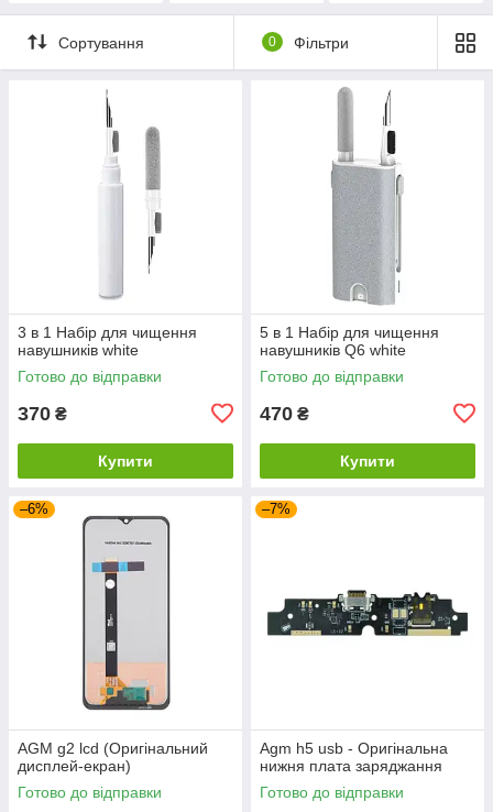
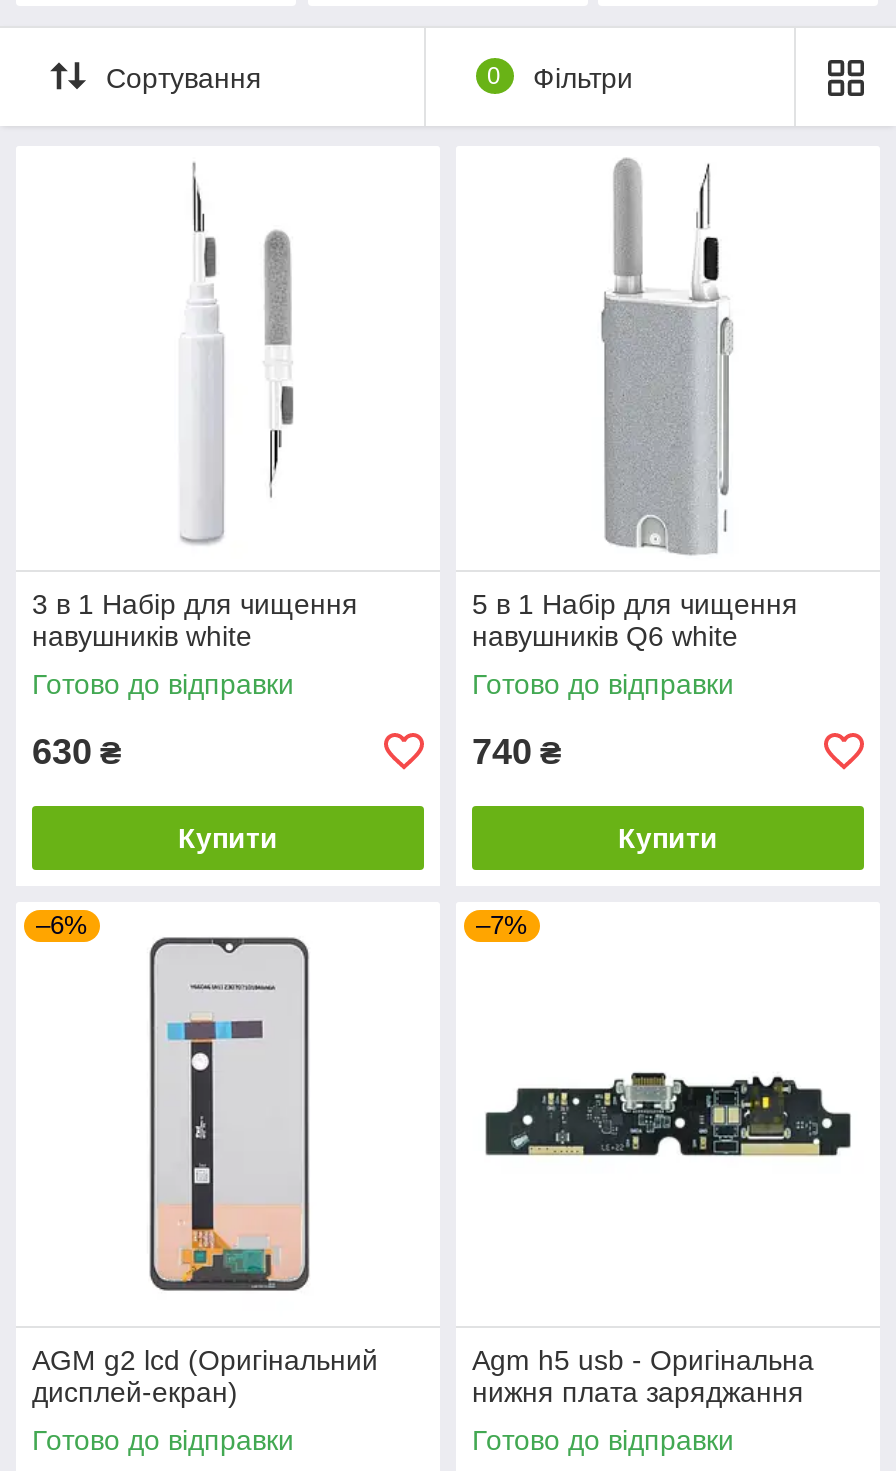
- 370 ₴
+ 630 ₴

- 470 ₴
+ 740 ₴
